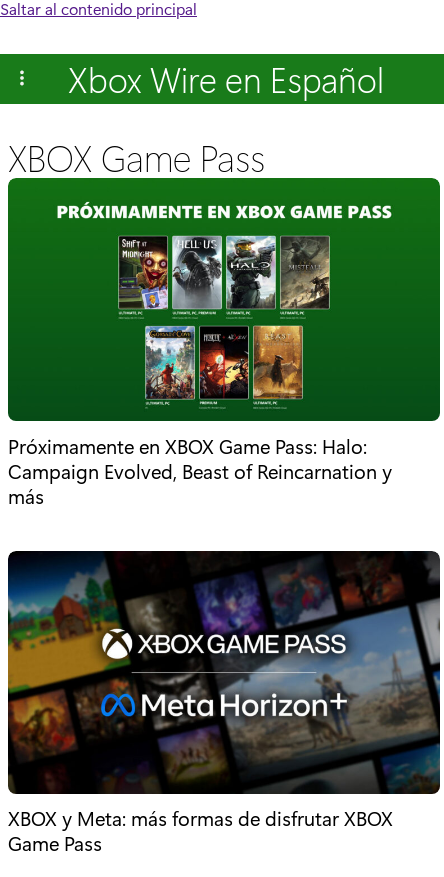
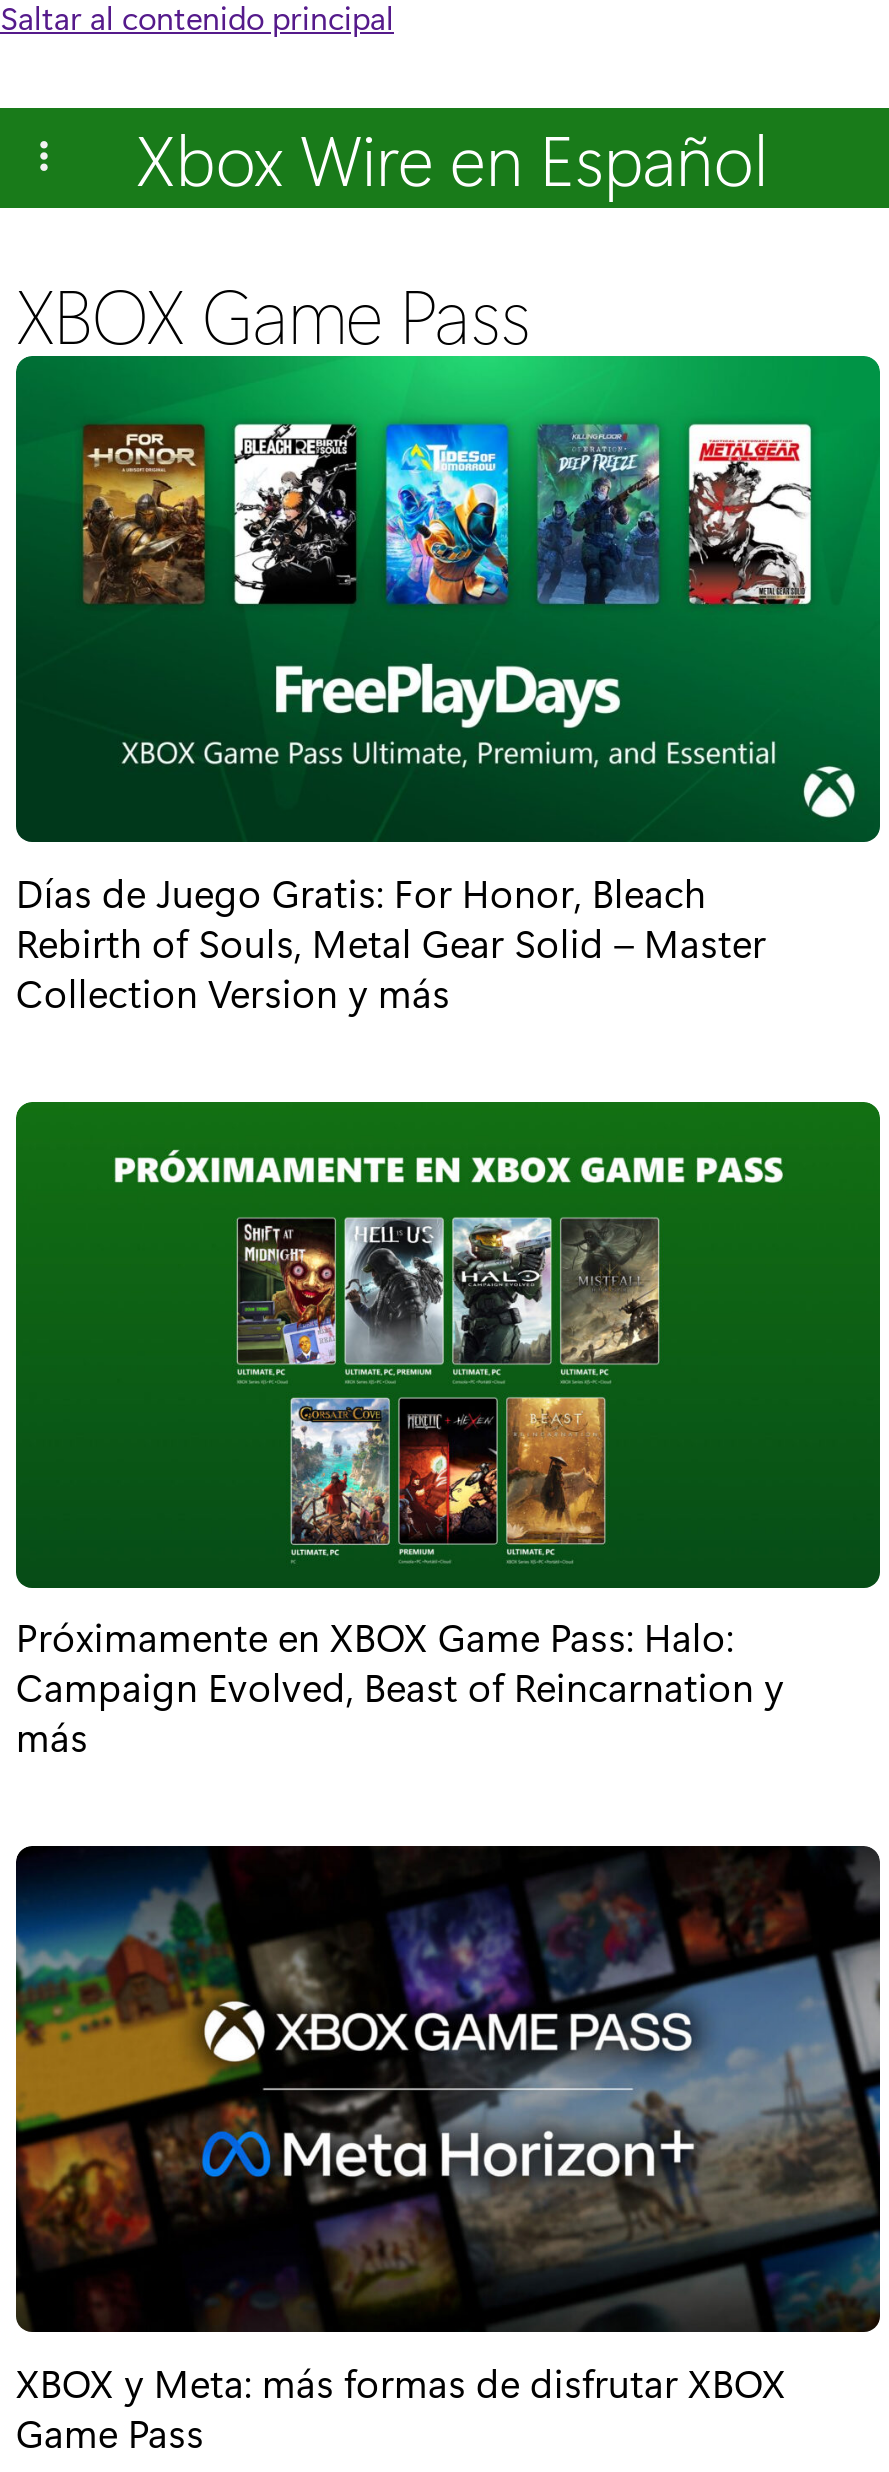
+ [image]
+ Días de Juego Gratis: For Honor, Bleach
+ Rebirth of Souls, Metal Gear Solid – Master
+ Collection Version y más
